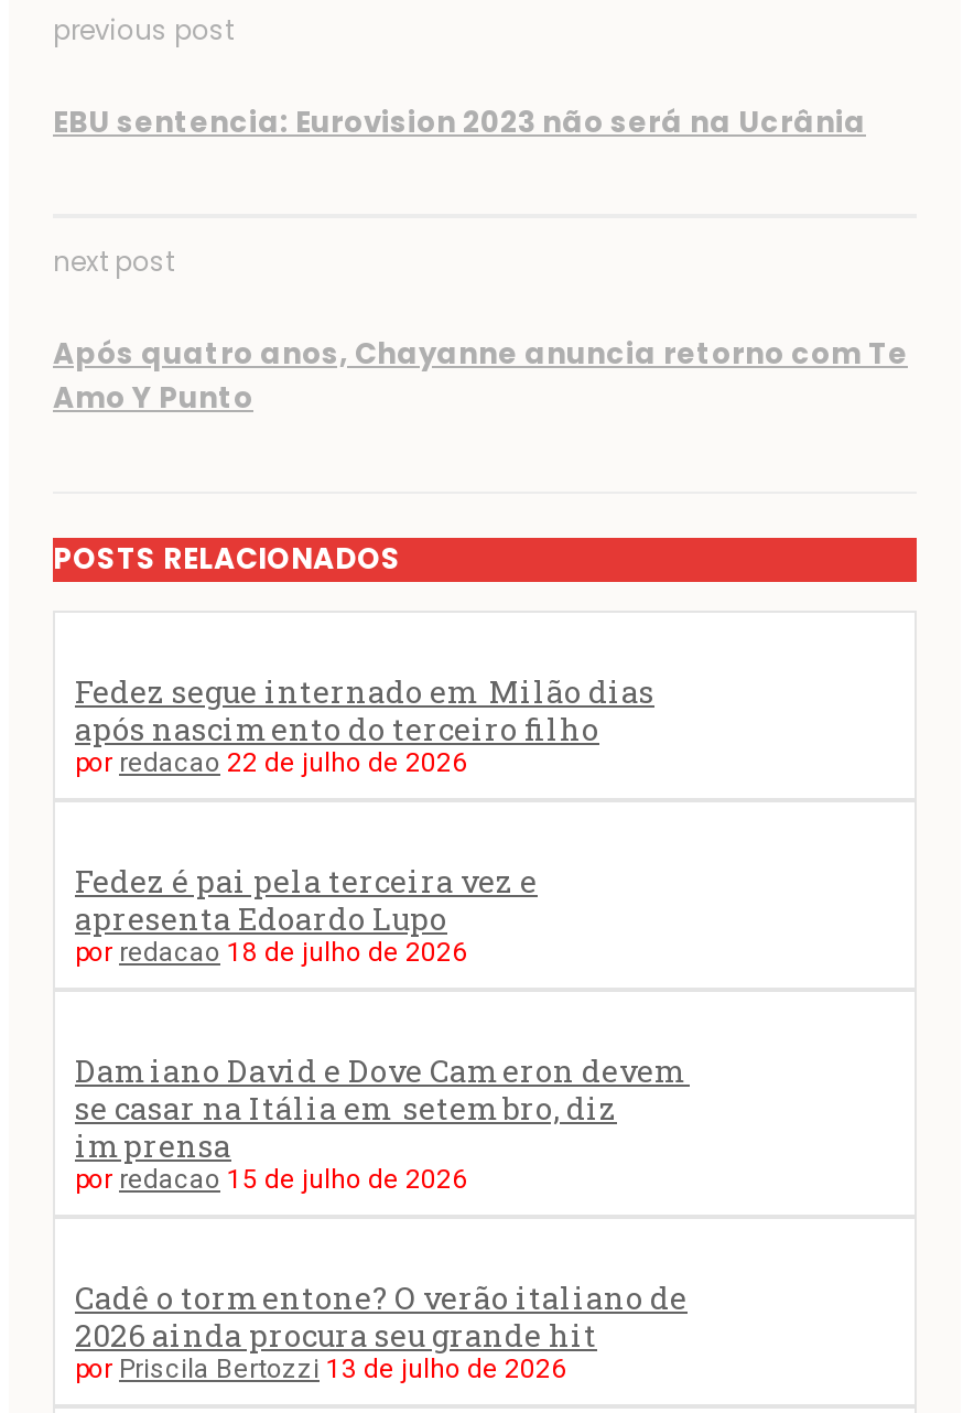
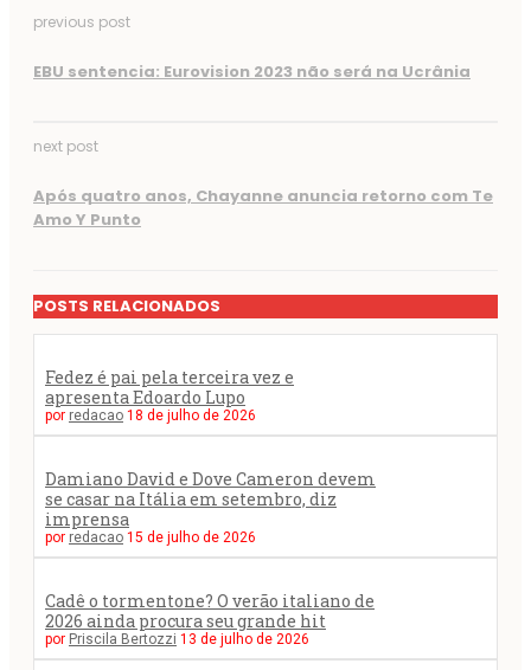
- Fedez segue internado em Milão dias
- após nascimento do terceiro filho
- porredacao 22 de julho de 2026
